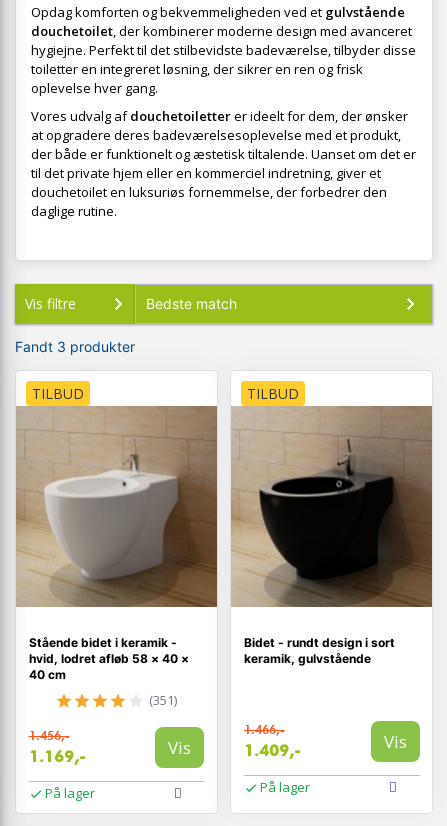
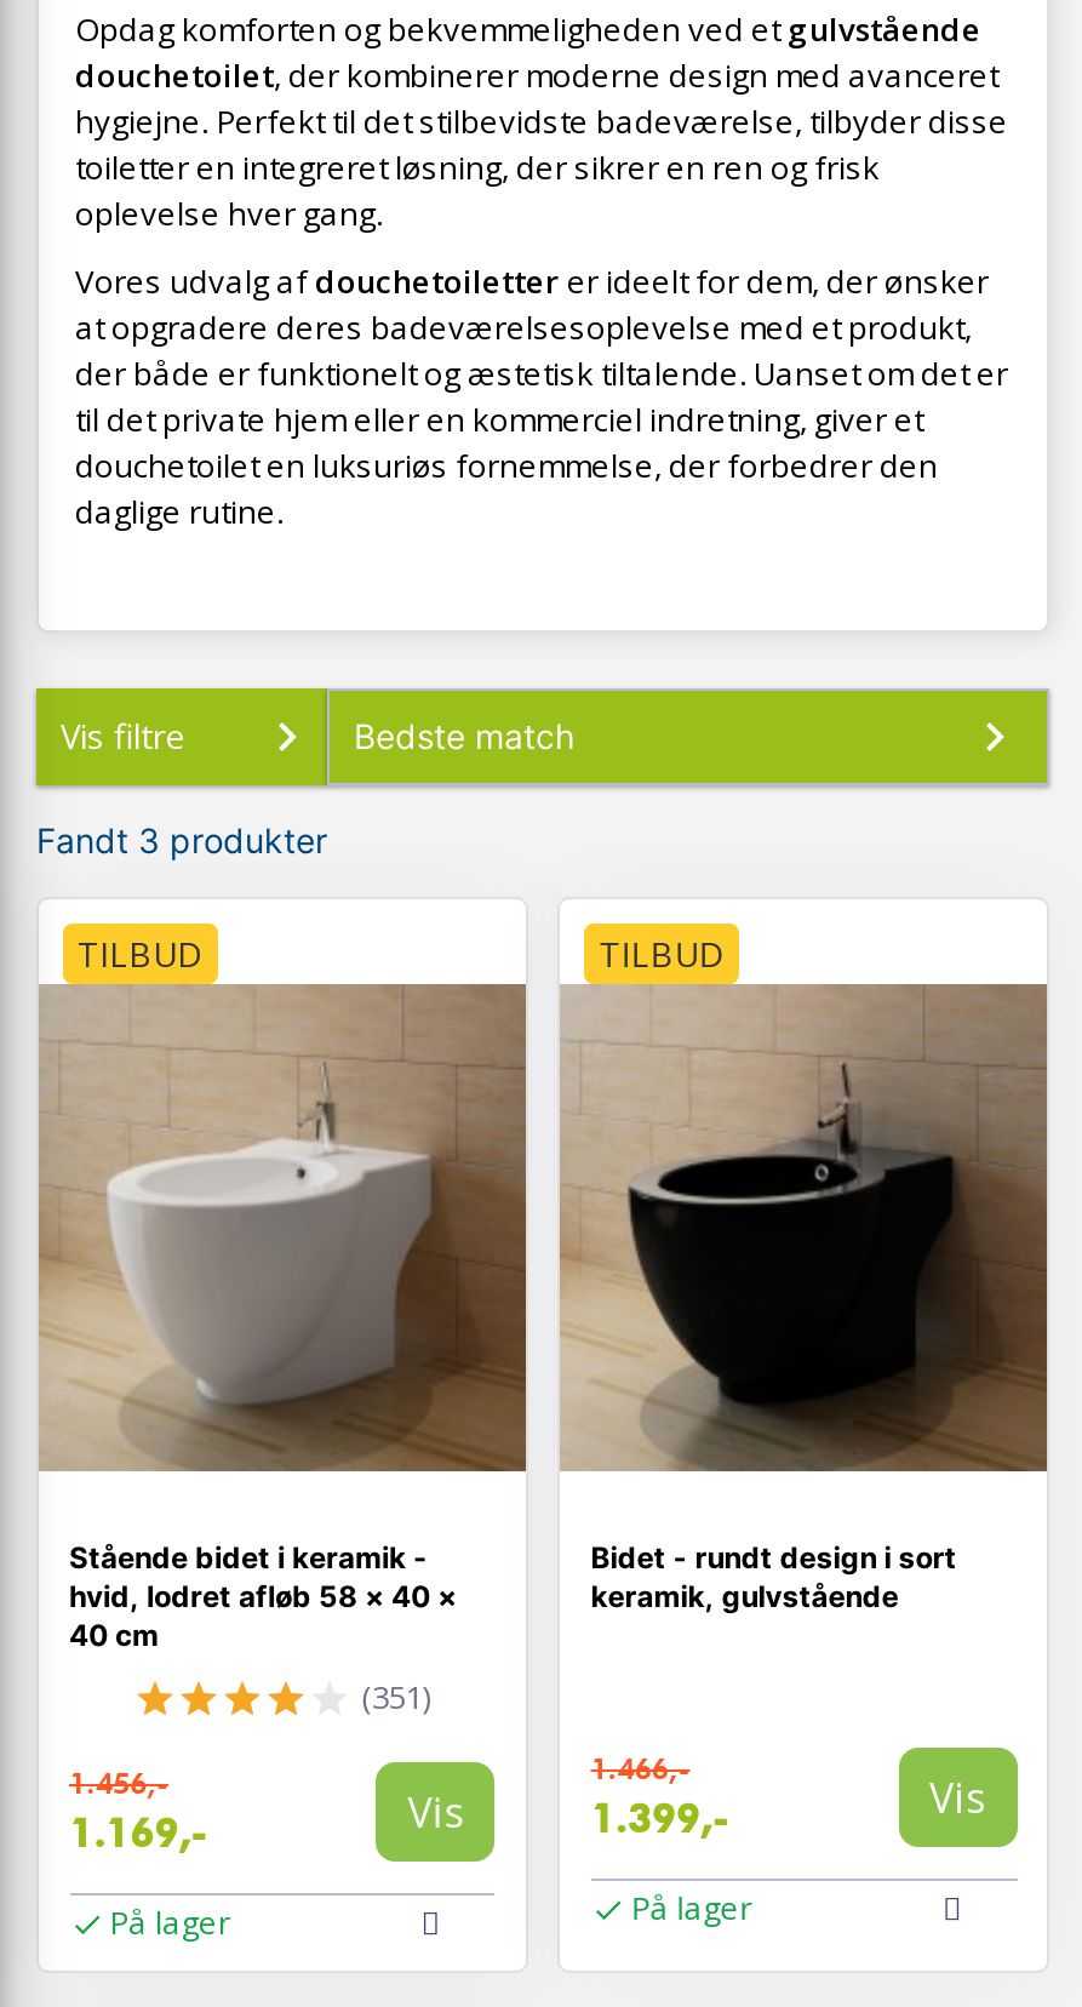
- 1.409,-
+ 1.399,-
